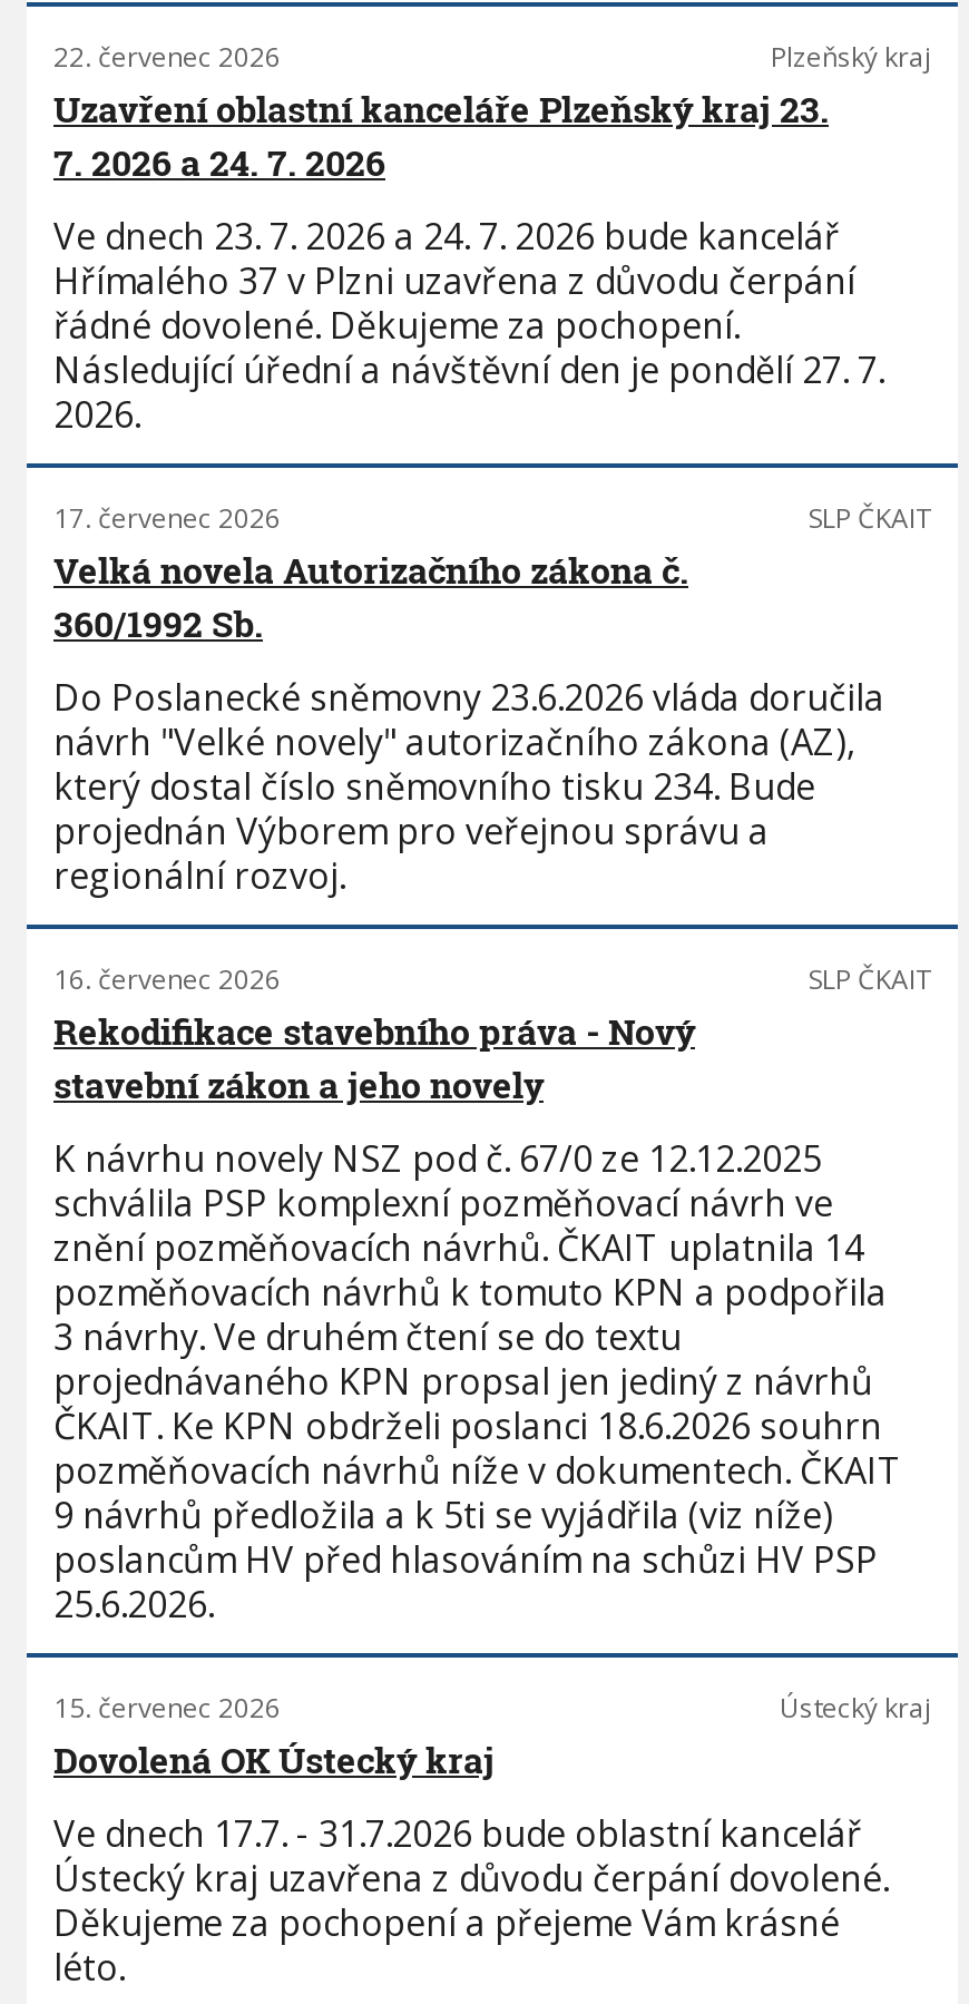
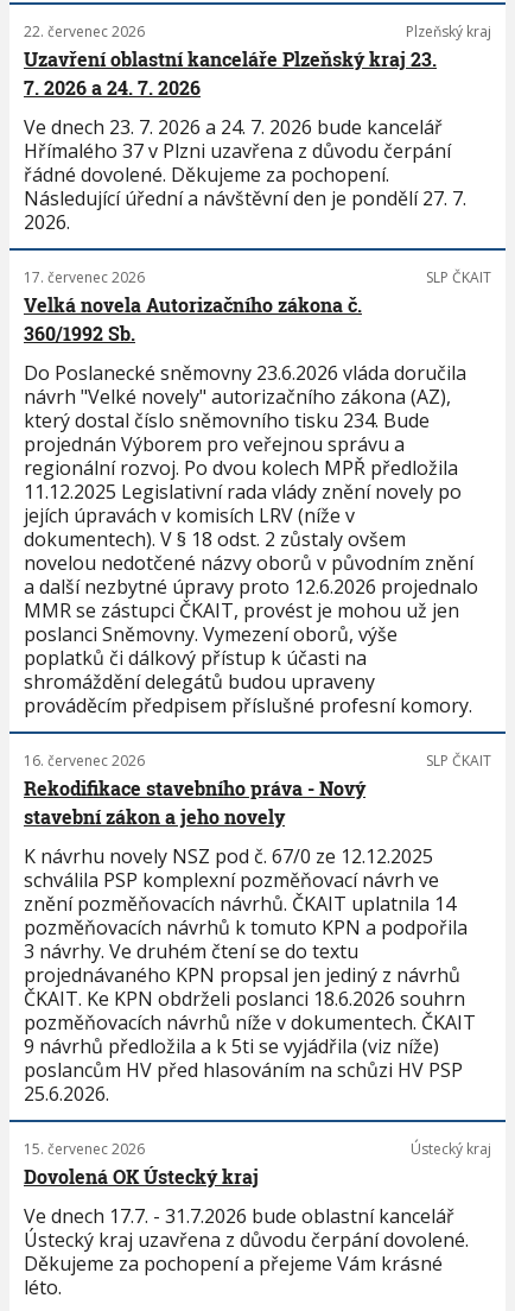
- regionální rozvoj.
+ regionální rozvoj. Po dvou kolech MPŘ předložila
+ 11.12.2025 Legislativní rada vlády znění novely po
+ jejích úpravách v komisích LRV (níže v
+ dokumentech). V § 18 odst. 2 zůstaly ovšem
+ novelou nedotčené názvy oborů v původním znění
+ a další nezbytné úpravy proto 12.6.2026 projednalo
+ MMR se zástupci ČKAIT, provést je mohou už jen
+ poslanci Sněmovny. Vymezení oborů, výše
+ poplatků či dálkový přístup k účasti na
+ shromáždění delegátů budou upraveny
+ prováděcím předpisem příslušné profesní komory.
